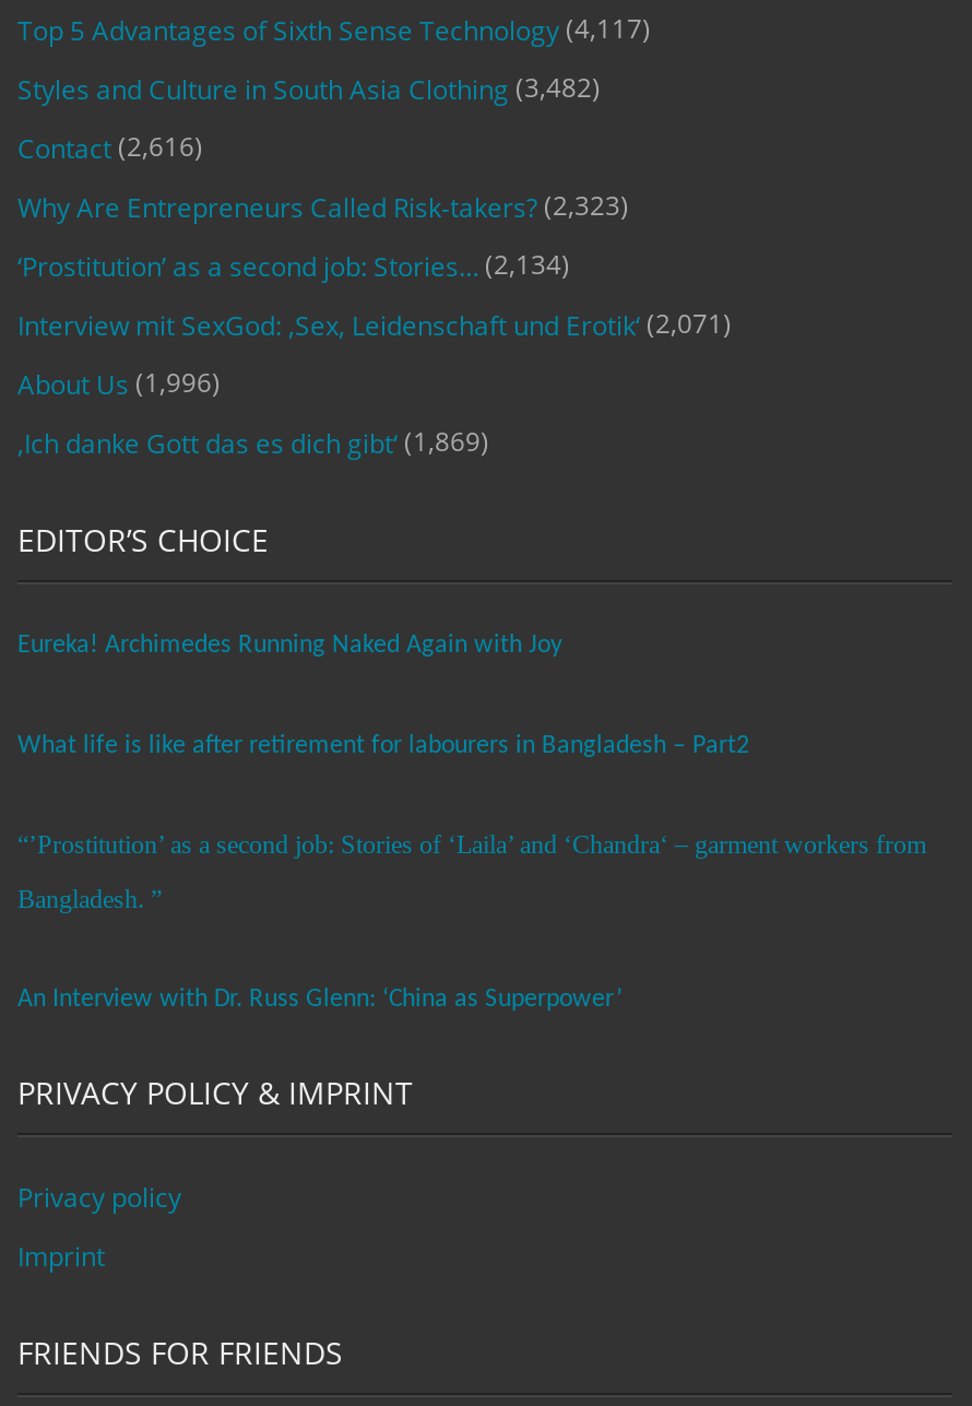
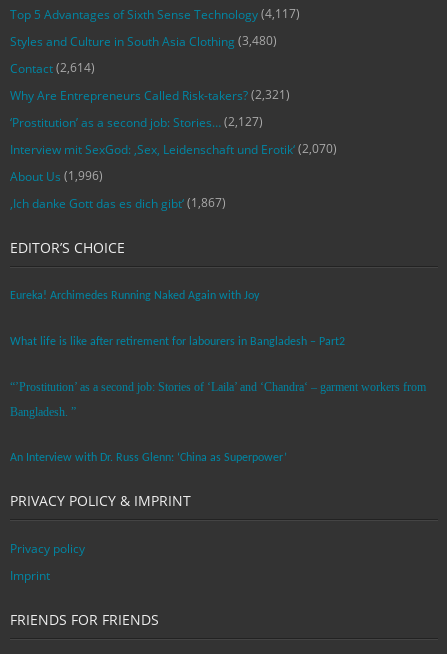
- Styles and Culture in South Asia Clothing (3,482)
+ Styles and Culture in South Asia Clothing (3,480)

- Contact (2,616)
+ Contact (2,614)

- Why Are Entrepreneurs Called Risk-takers? (2,323)
+ Why Are Entrepreneurs Called Risk-takers? (2,321)

- ‘Prostitution’ as a second job: Stories… (2,134)
+ ‘Prostitution’ as a second job: Stories… (2,127)

- Interview mit SexGod: ‚Sex, Leidenschaft und Erotik‘ (2,071)
+ Interview mit SexGod: ‚Sex, Leidenschaft und Erotik‘ (2,070)

- ‚Ich danke Gott das es dich gibt‘ (1,869)
+ ‚Ich danke Gott das es dich gibt‘ (1,867)
